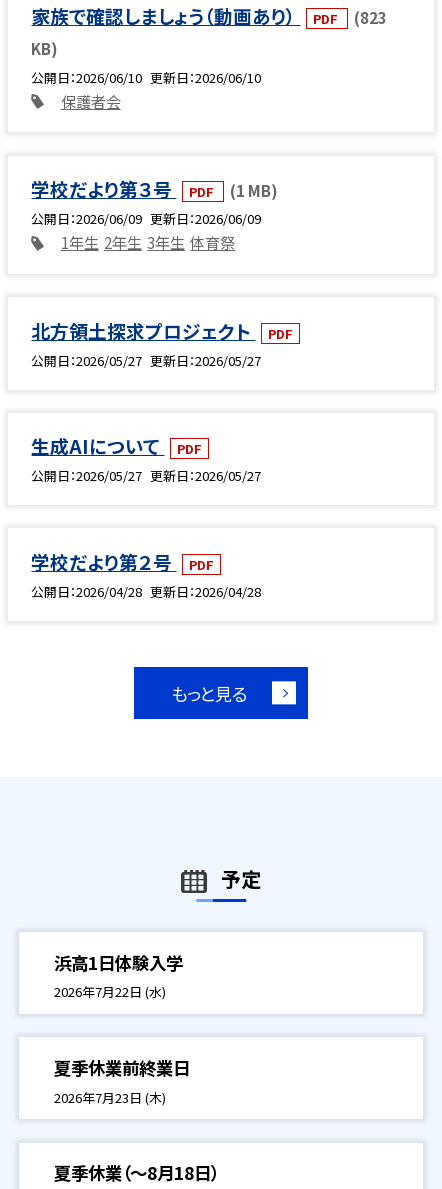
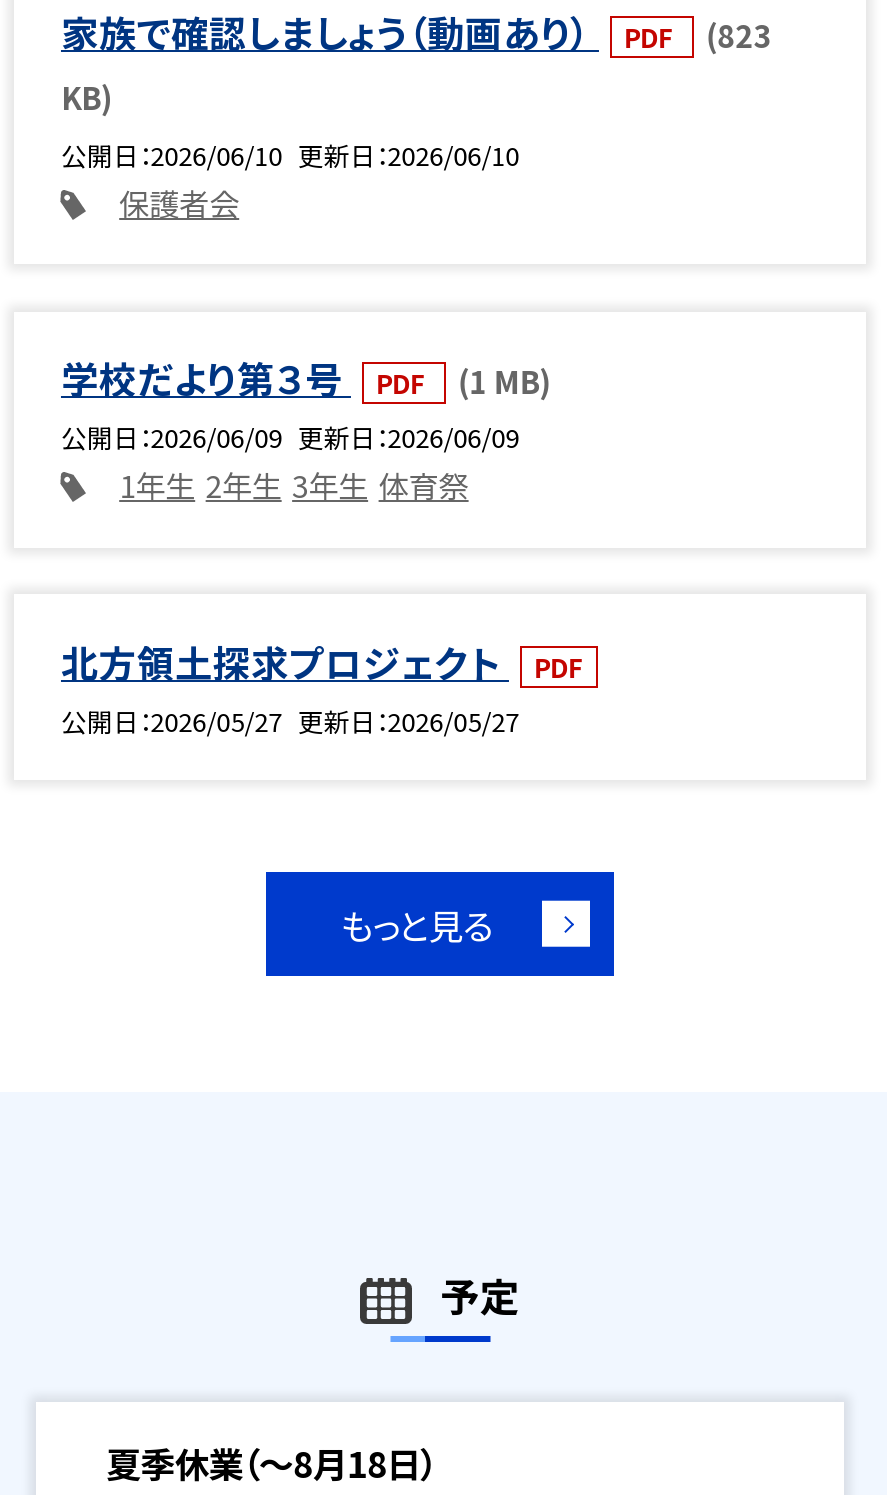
- 生成AIについて
- PDF
- 公開日 2026/05/27 更新日 2026/05/27
- 学校だより第２号
- PDF
- 公開日 2026/04/28 更新日 2026/04/28

- 浜高1日体験入学
- 2026年7月22日 (水)
- 夏季休業前終業日
- 2026年7月23日 (木)
